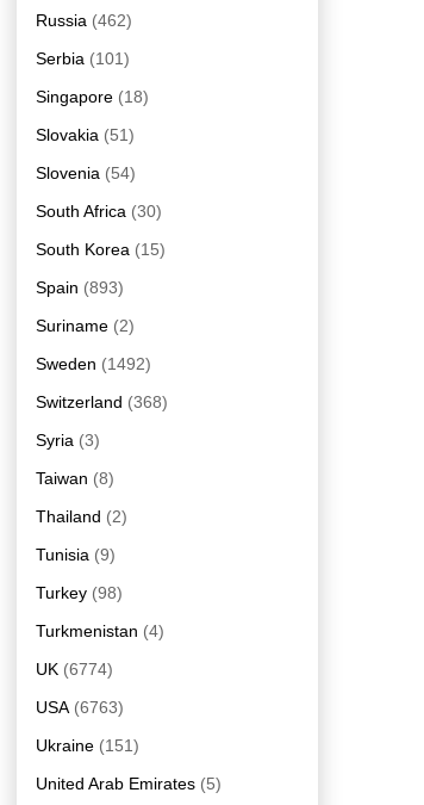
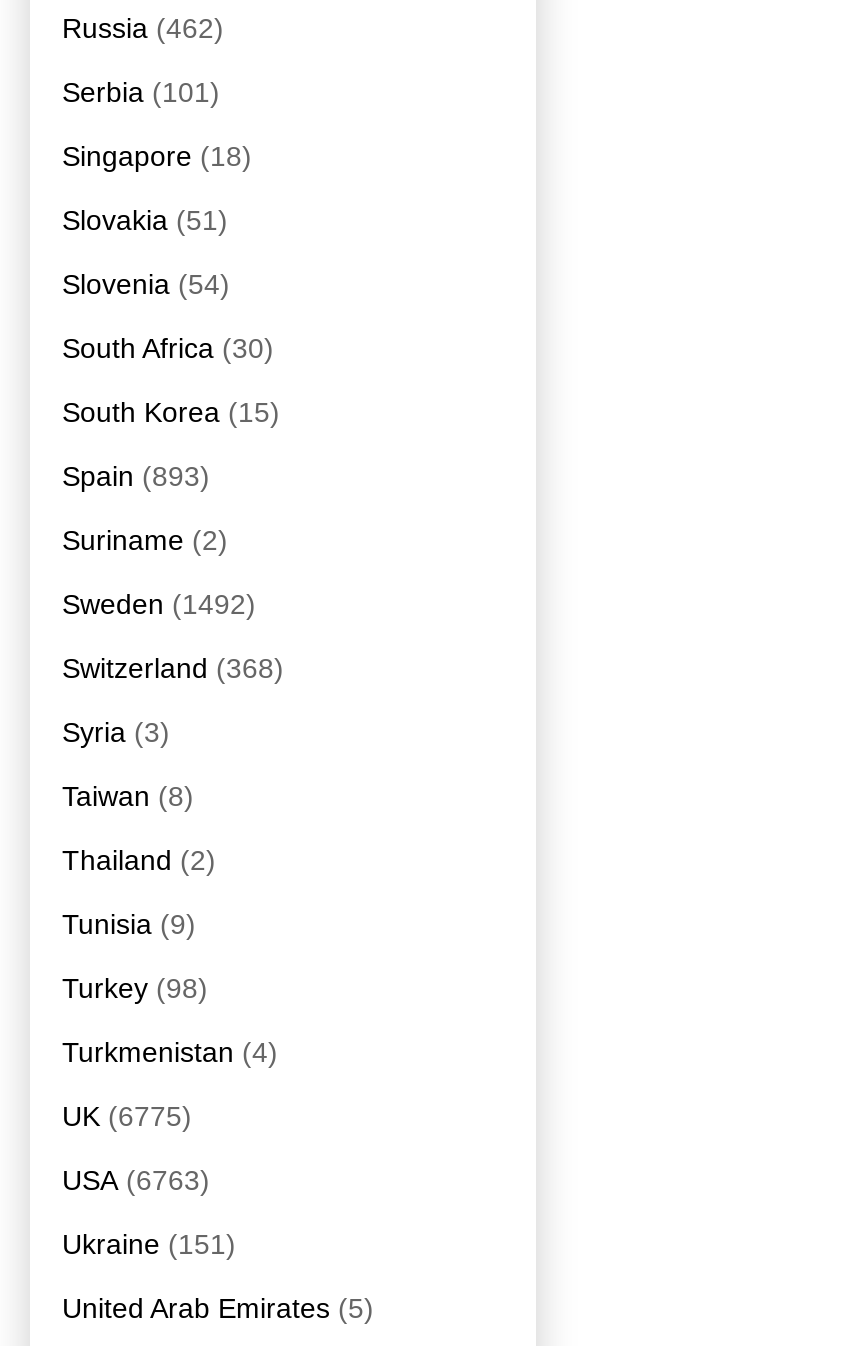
- UK (6774)
+ UK (6775)
